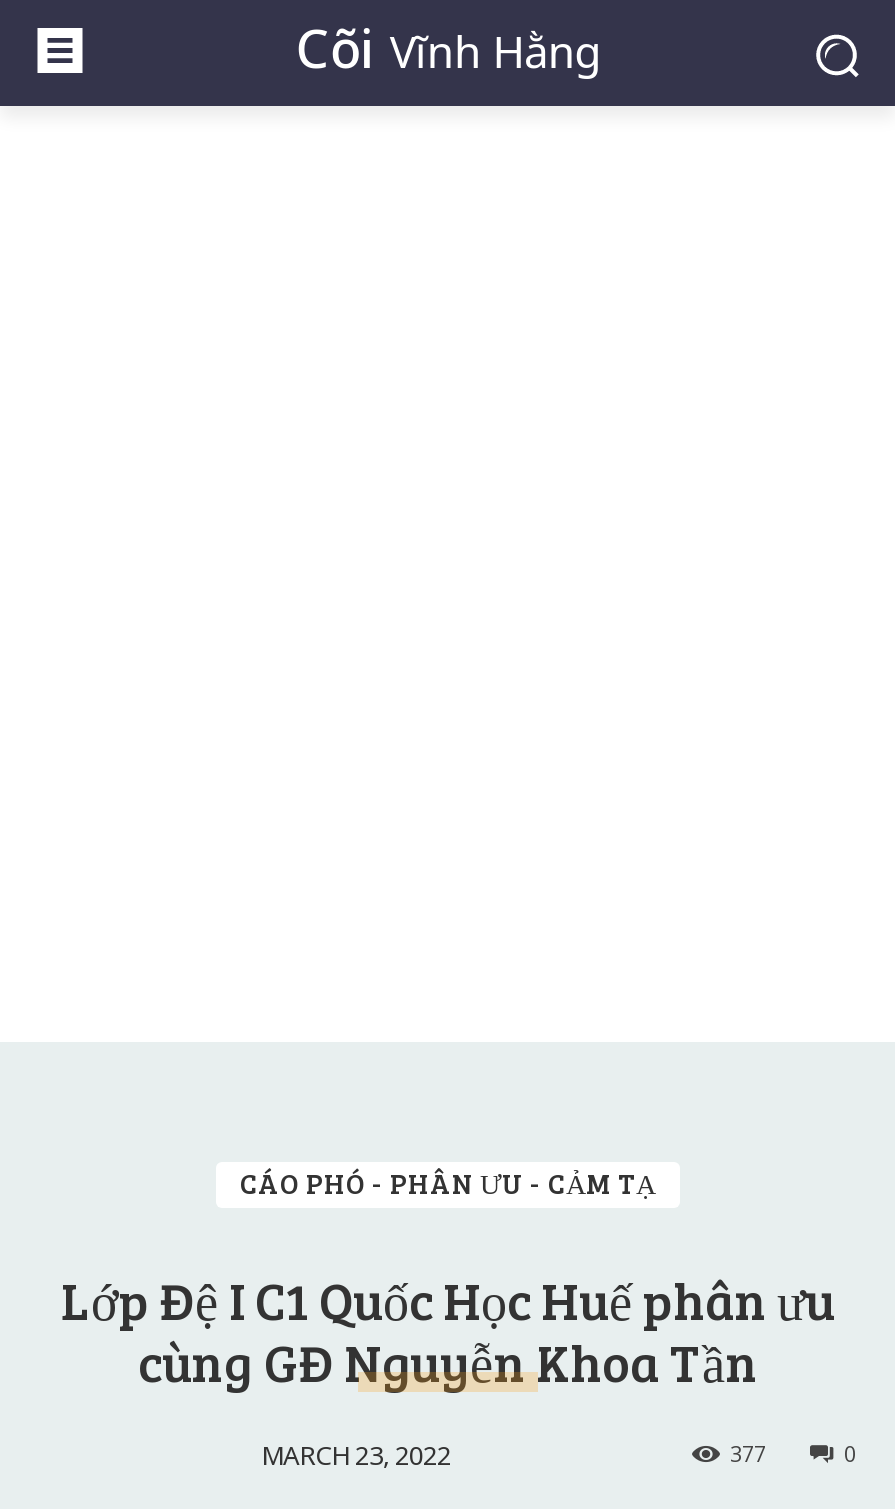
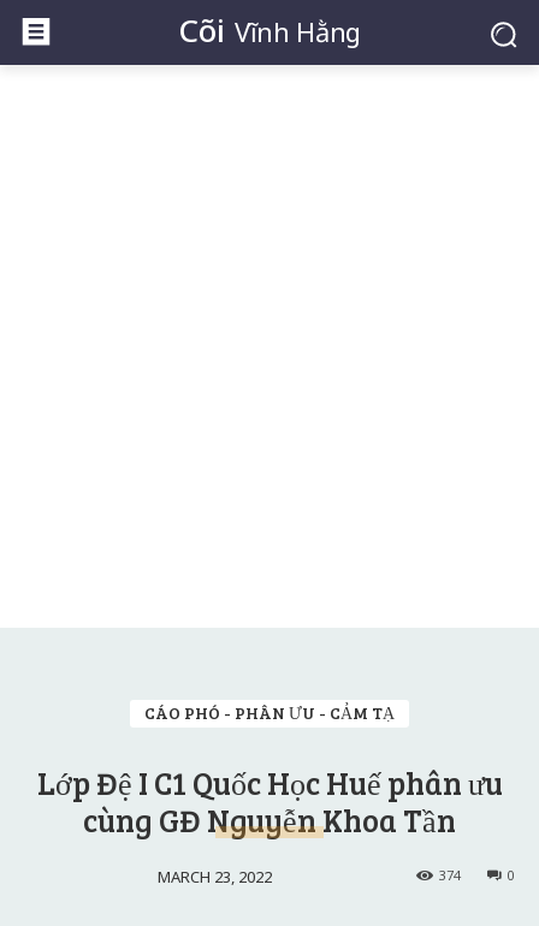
- 377
+ 374
